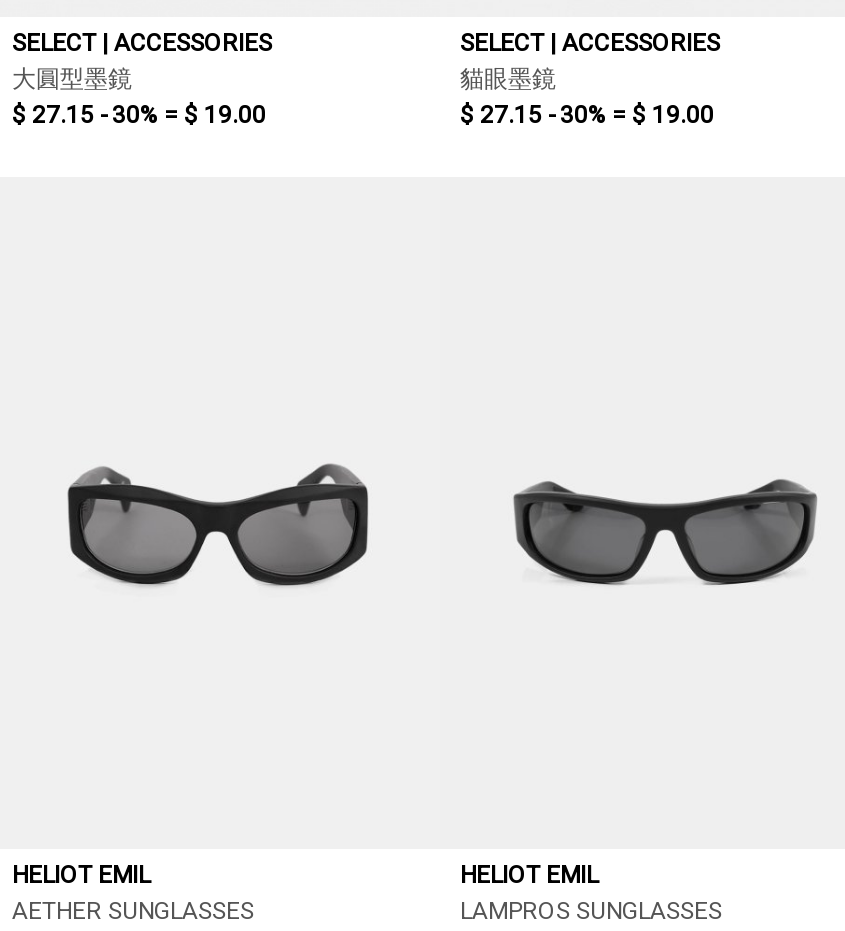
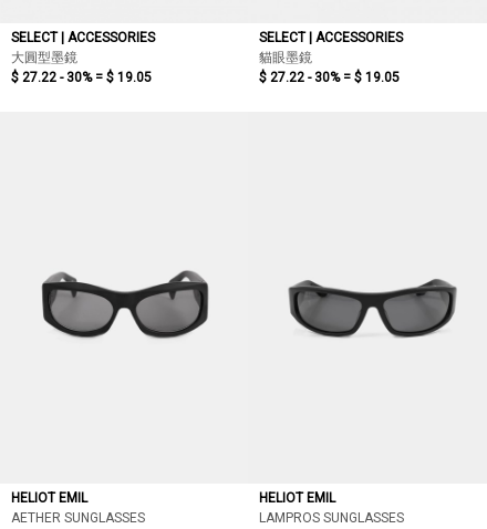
- $ 27.15 - 30% = $ 19.00
+ $ 27.22 - 30% = $ 19.05

- $ 27.15 - 30% = $ 19.00
+ $ 27.22 - 30% = $ 19.05
